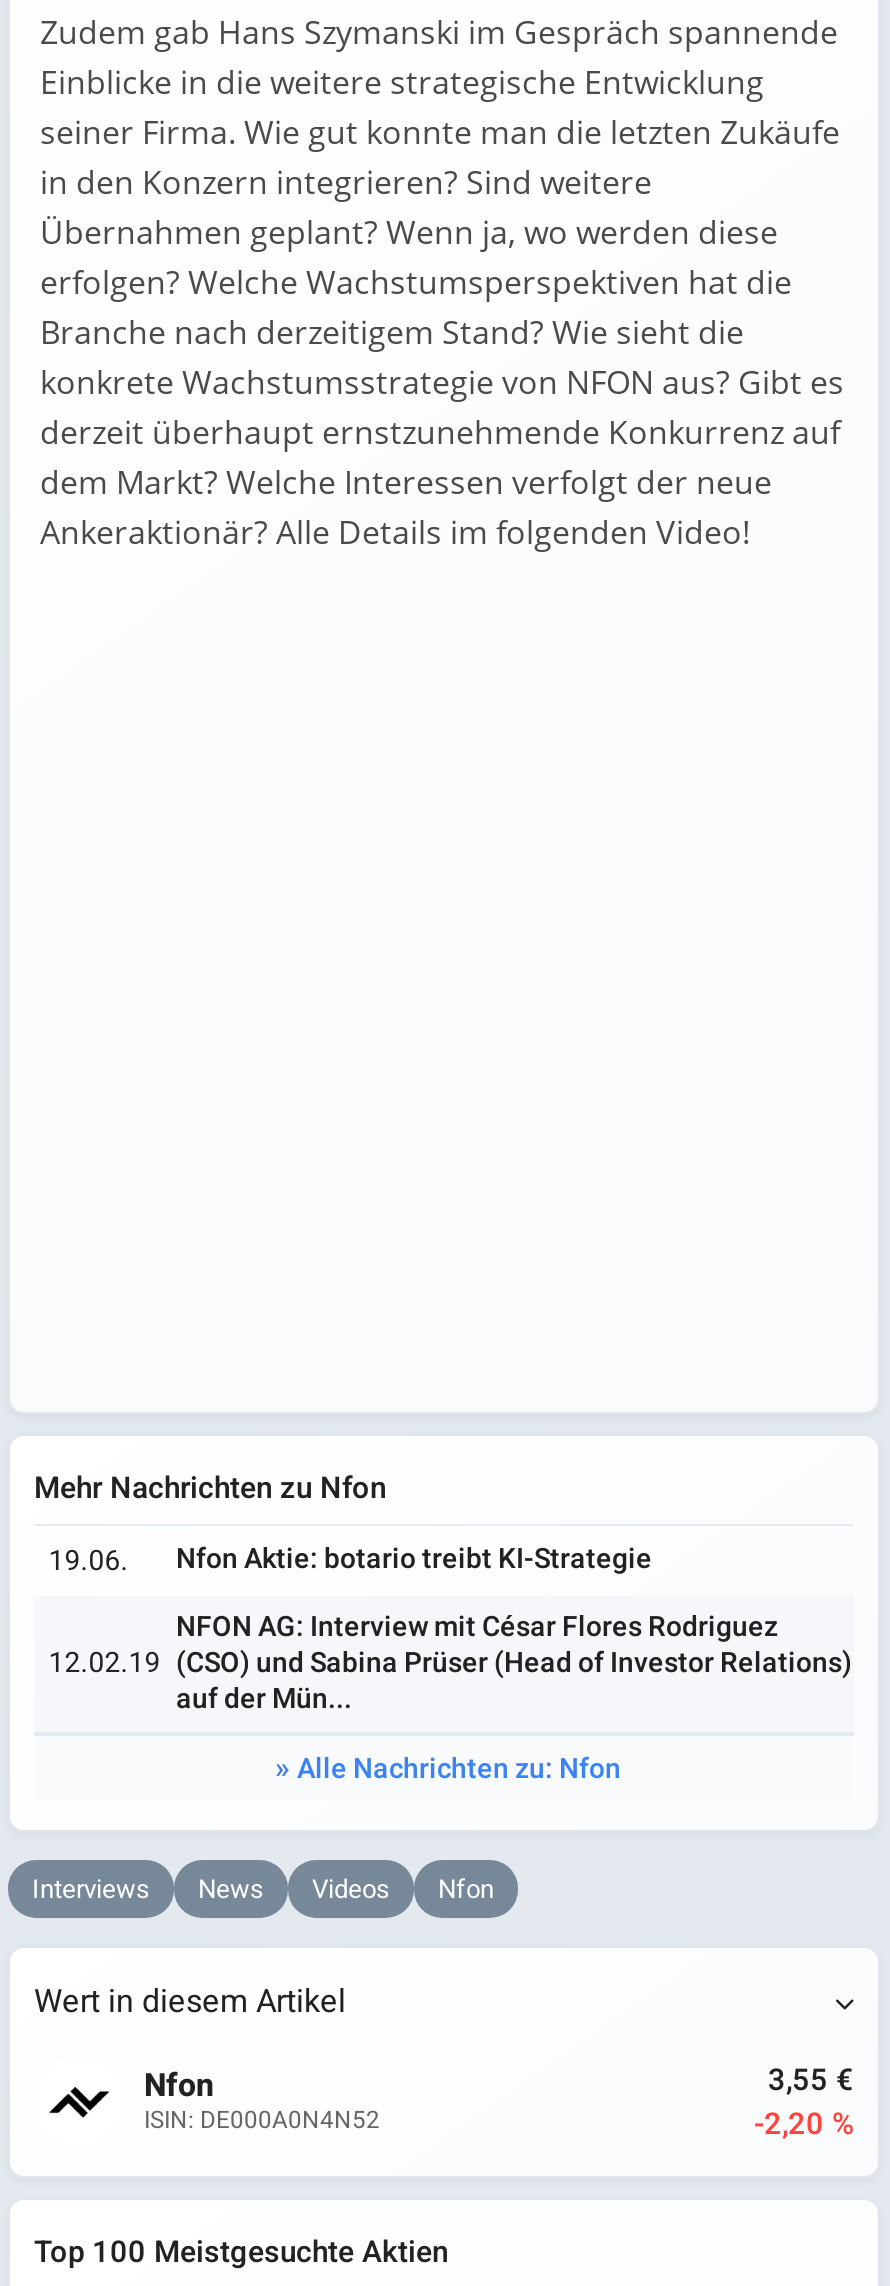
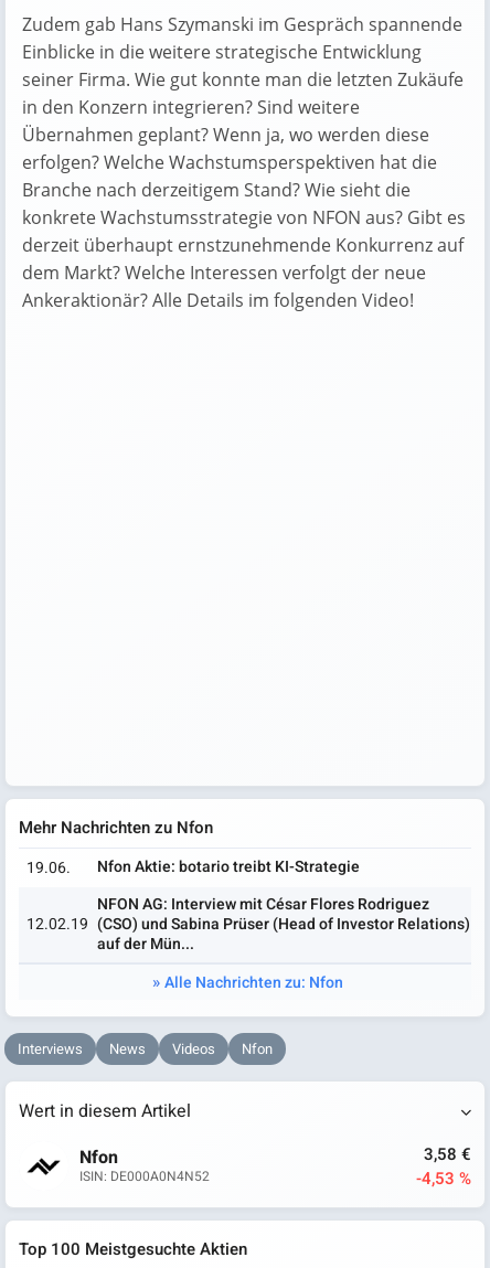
- 3,55 €
+ 3,58 €

- -2,20 %
+ -4,53 %
